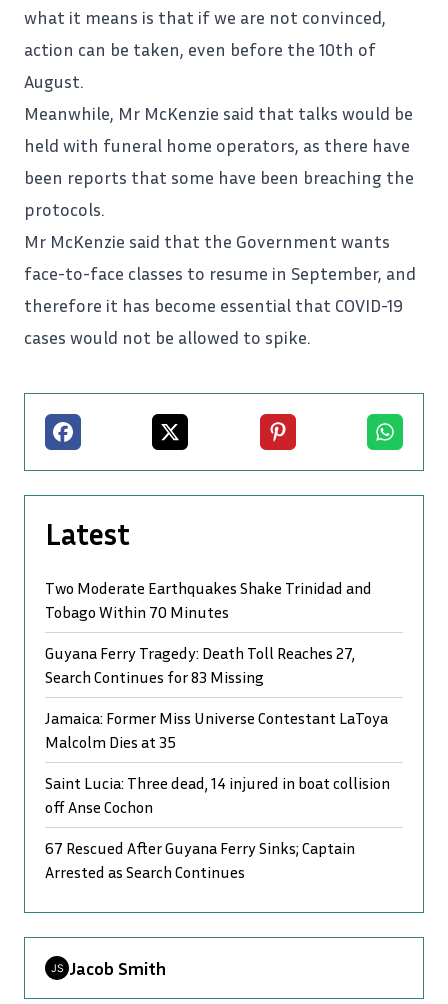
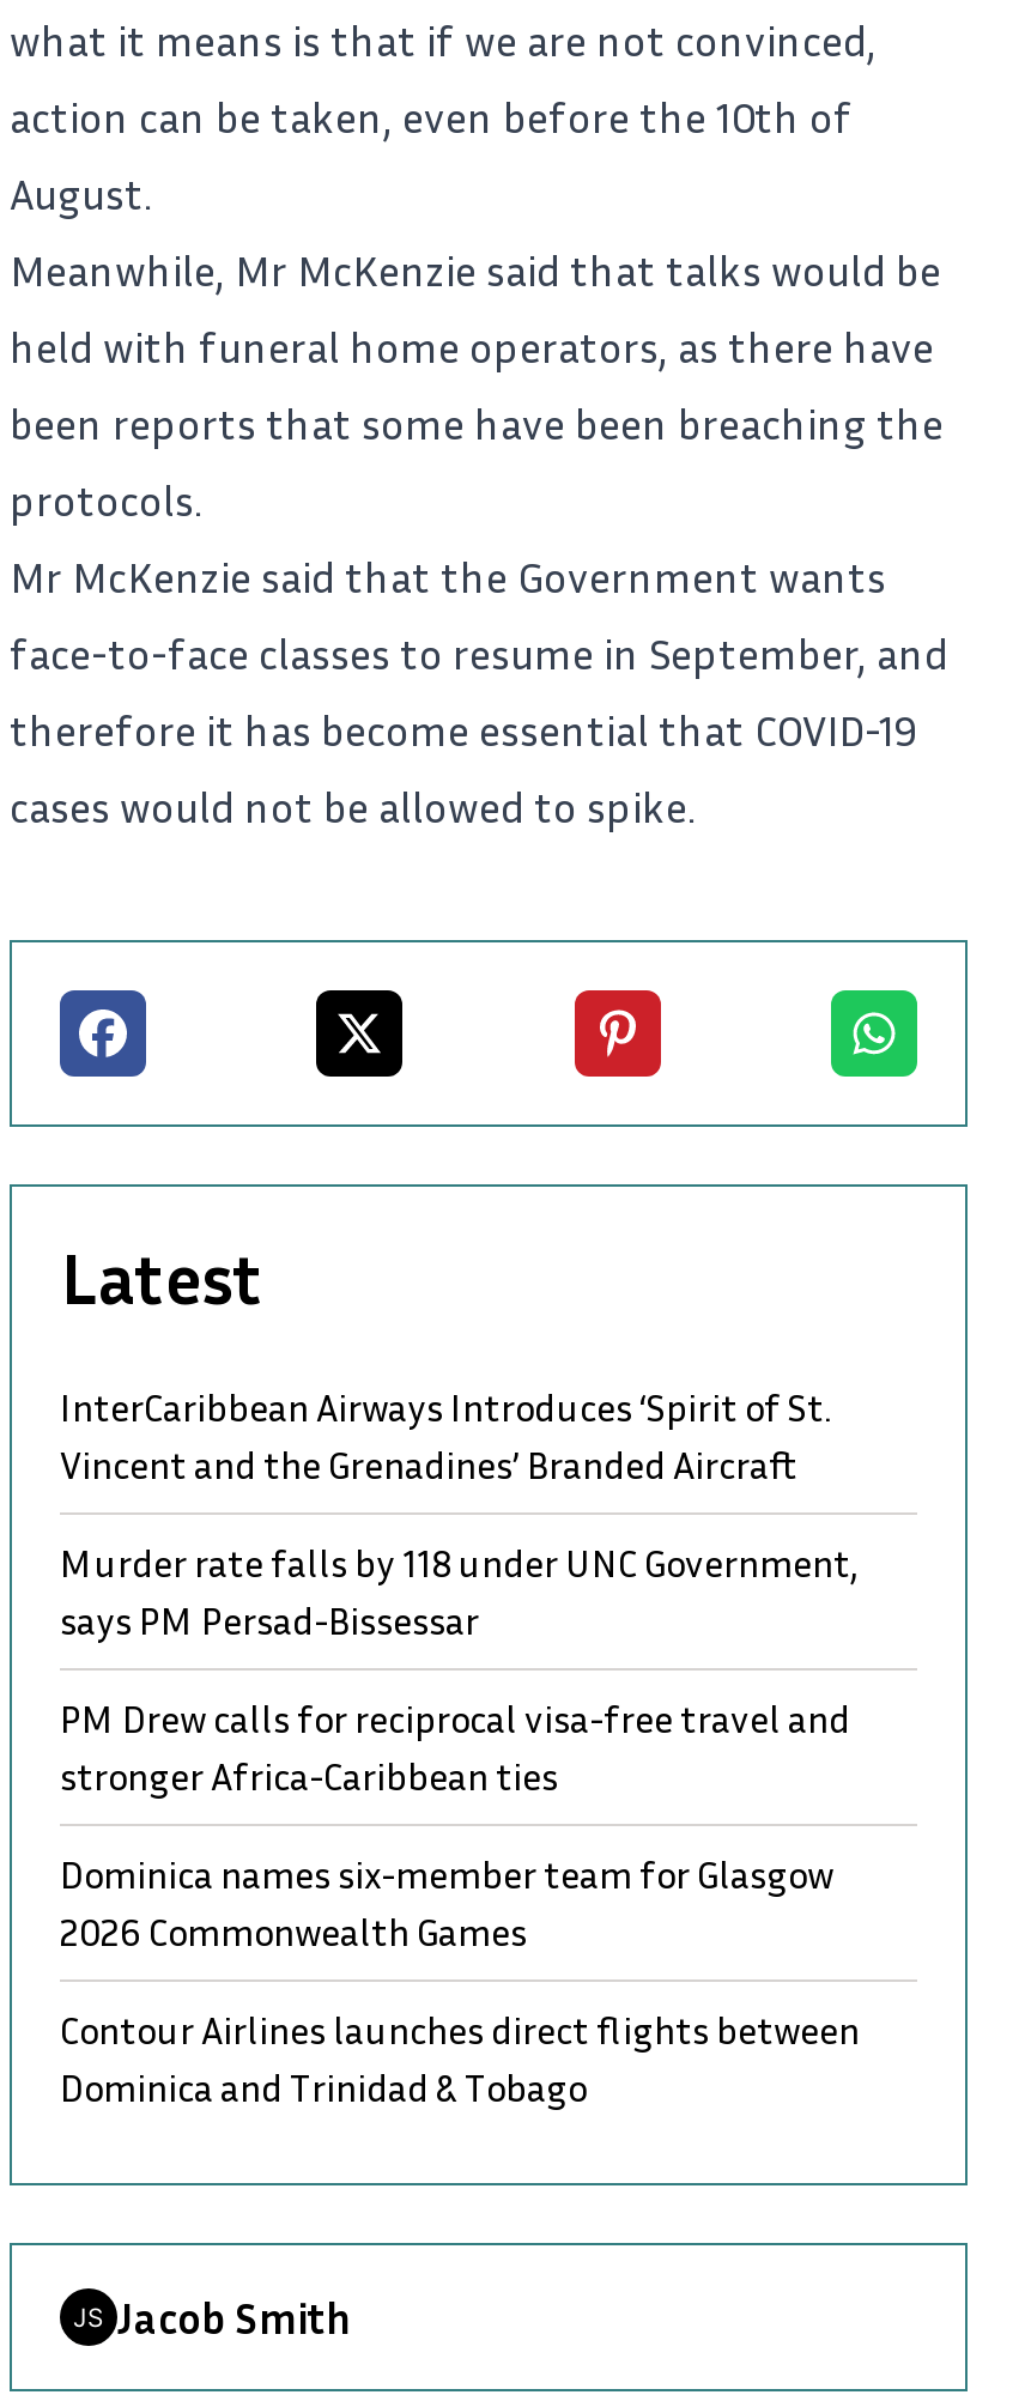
- Two Moderate Earthquakes Shake Trinidad and
- Tobago Within 70 Minutes
+ InterCaribbean Airways Introduces ‘Spirit of St.
+ Vincent and the Grenadines’ Branded Aircraft

- Guyana Ferry Tragedy: Death Toll Reaches 27,
- Search Continues for 83 Missing
+ Murder rate falls by 118 under UNC Government,
+ says PM Persad-Bissessar

- Jamaica: Former Miss Universe Contestant LaToya
- Malcolm Dies at 35
+ PM Drew calls for reciprocal visa-free travel and
+ stronger Africa-Caribbean ties

- Saint Lucia: Three dead, 14 injured in boat collision
- off Anse Cochon
+ Dominica names six-member team for Glasgow
+ 2026 Commonwealth Games

- 67 Rescued After Guyana Ferry Sinks; Captain
- Arrested as Search Continues
+ Contour Airlines launches direct flights between
+ Dominica and Trinidad & Tobago
